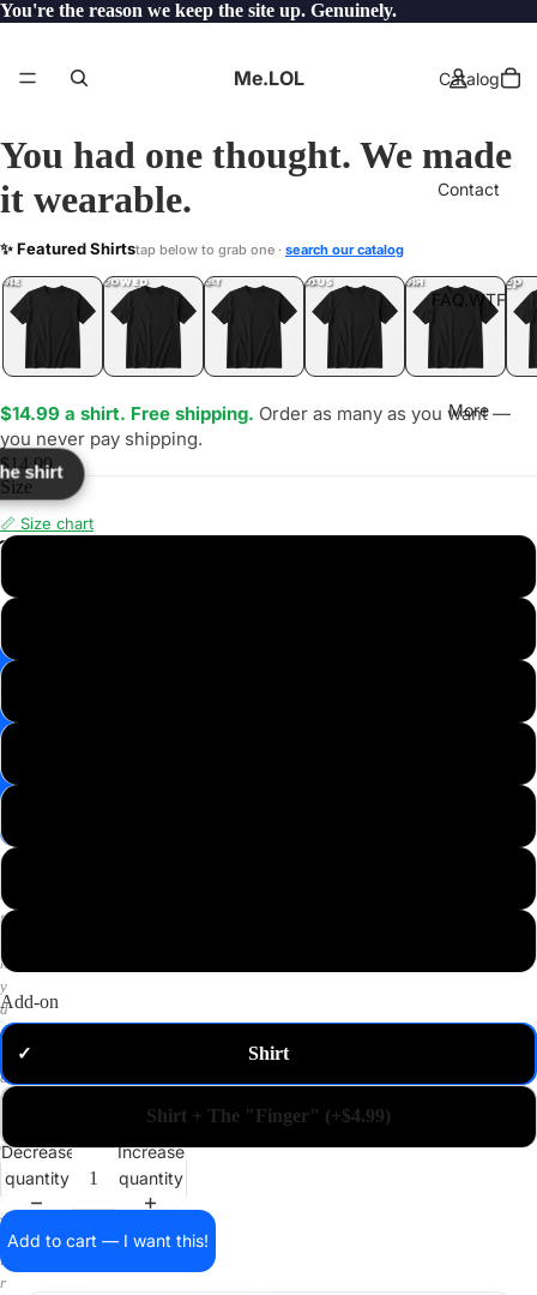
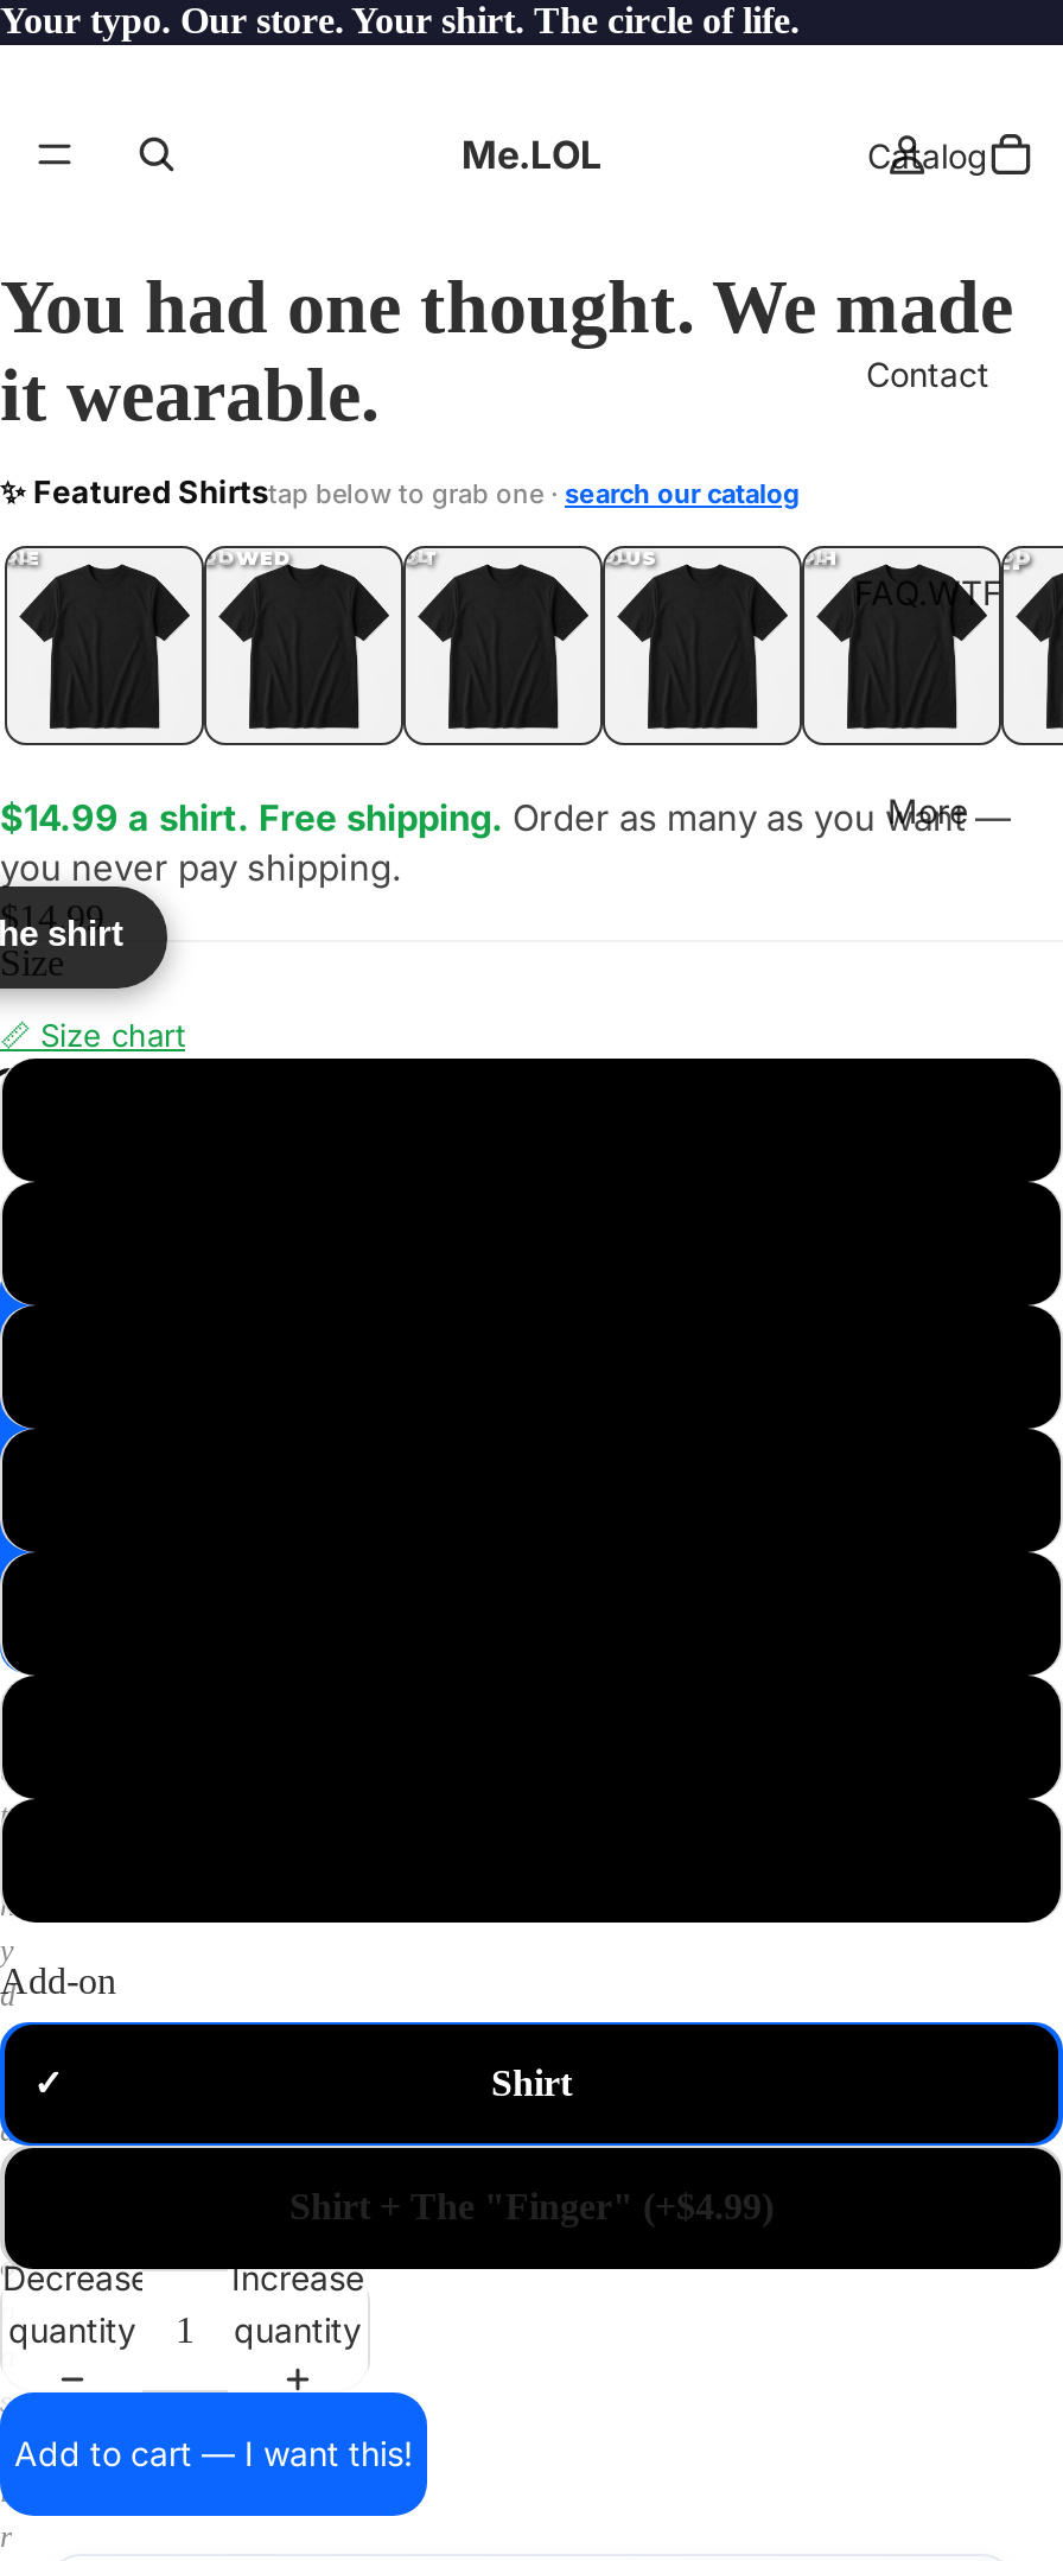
- You're the reason we keep the site up. Genuinely.
+ Your typo. Our store. Your shirt. The circle of life.
